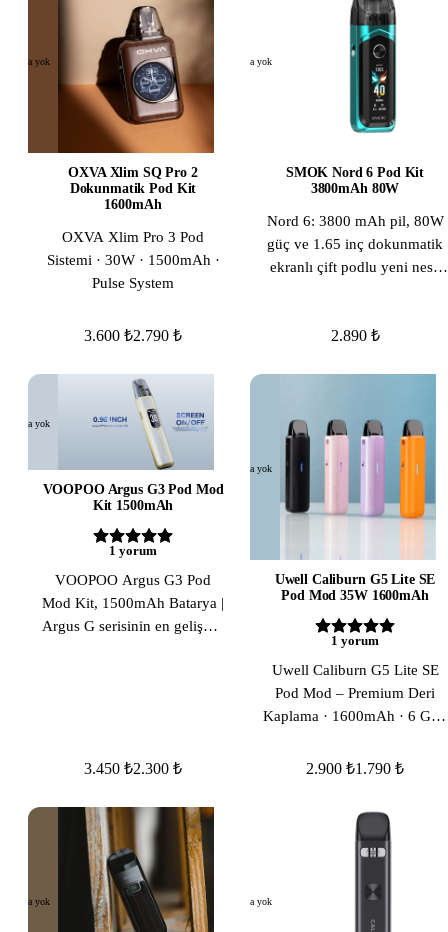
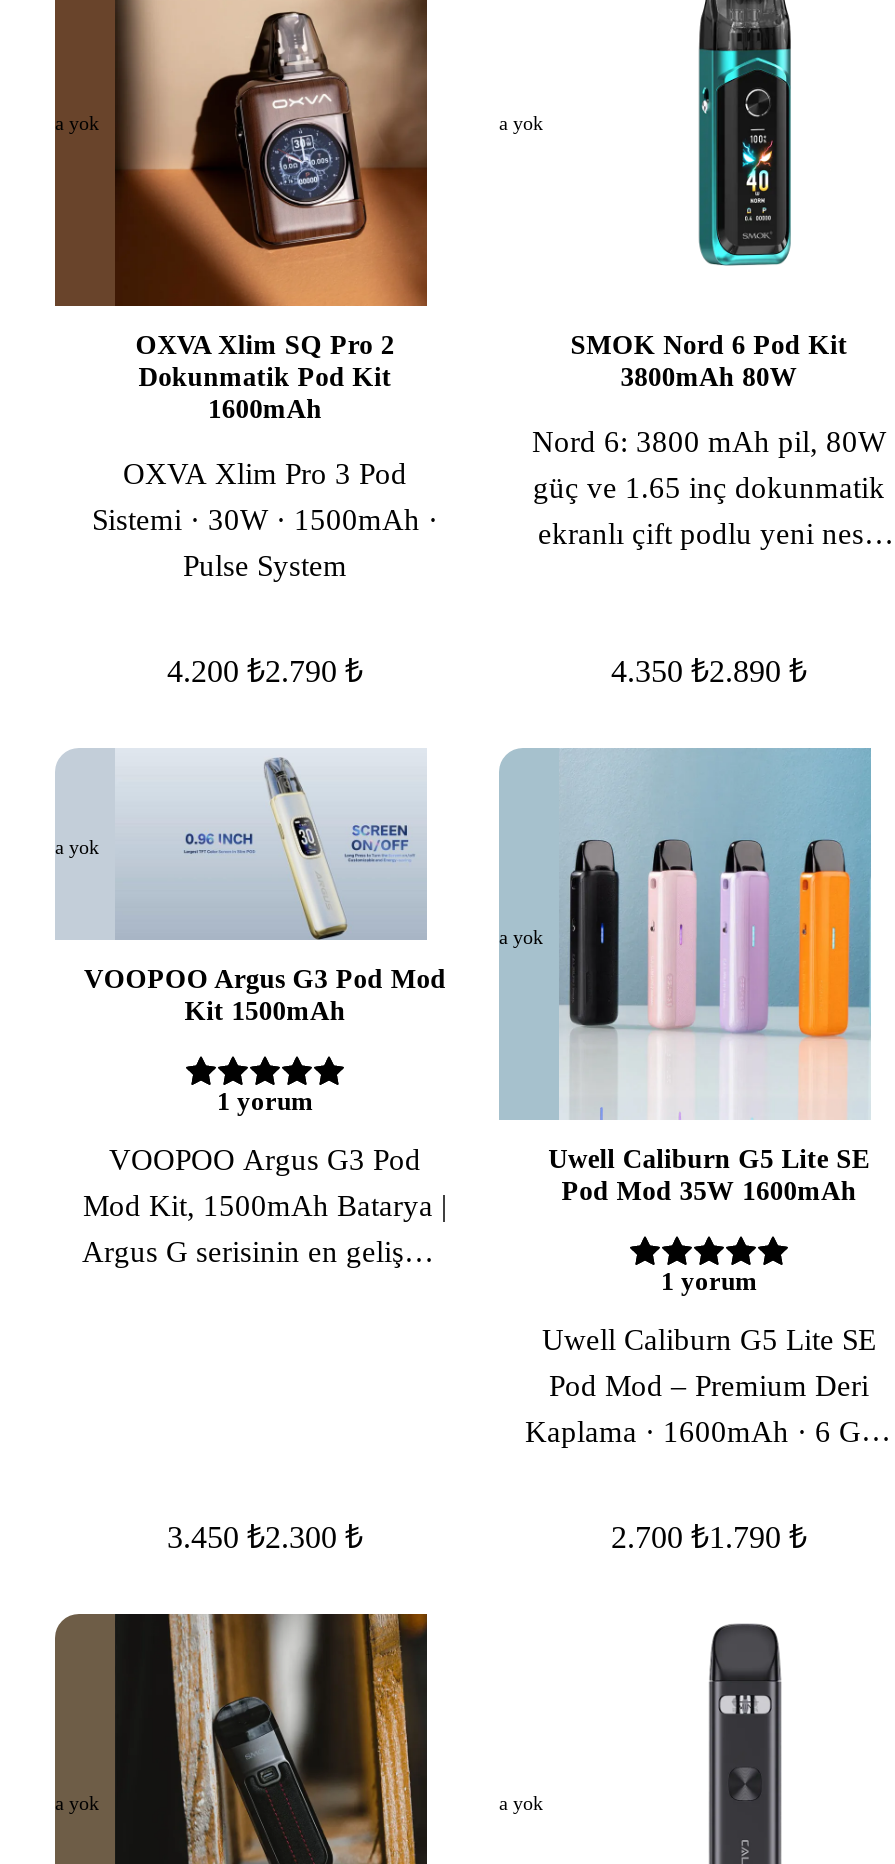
- 3.600 ₺2.790 ₺
+ 4.200 ₺2.790 ₺

- 2.890 ₺
+ 4.350 ₺2.890 ₺

- 2.900 ₺1.790 ₺
+ 2.700 ₺1.790 ₺
